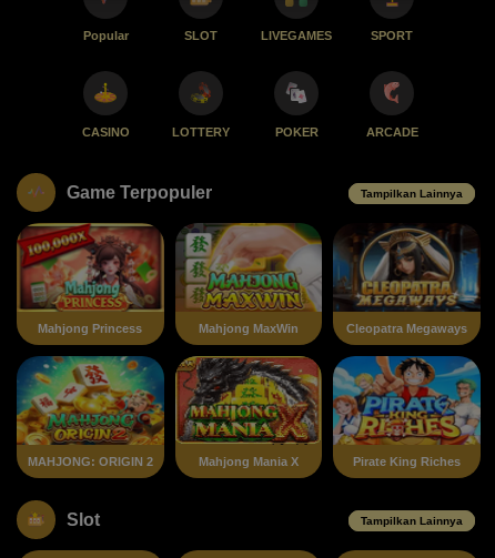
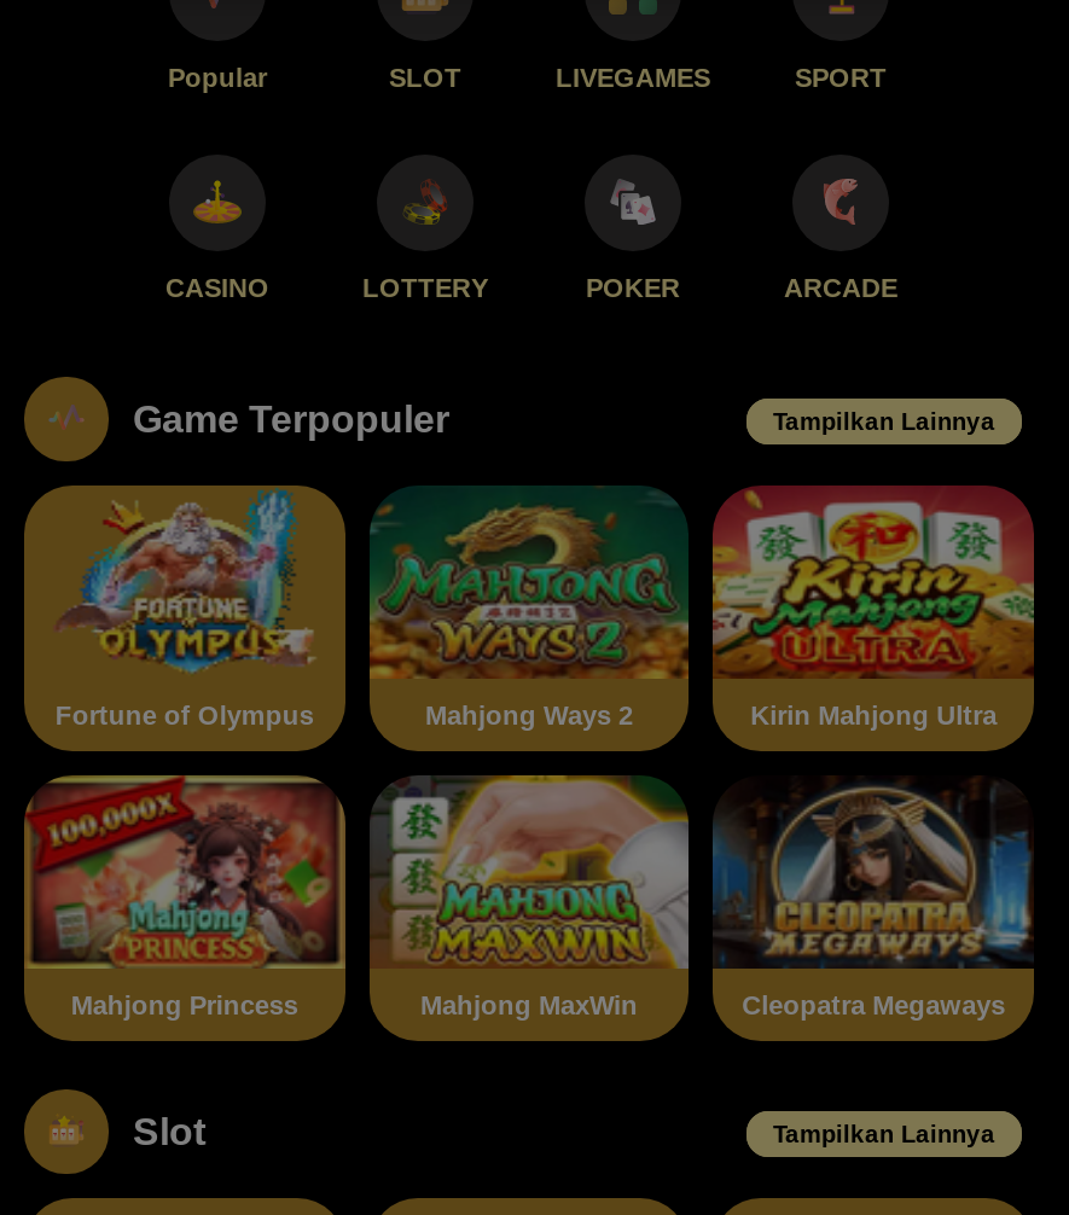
+ [image]

+ [image]
+ Fortune of Olympus
+ Mahjong Ways 2
+ Kirin Mahjong Ultra

+ [image]

moved down: [image] | Mahjong Princess | Mahjong MaxWin | Cleopatra Megaways

- [image]
- MAHJONG: ORIGIN 2
- Mahjong Mania X
- Pirate King Riches

- [image]

- [image]
